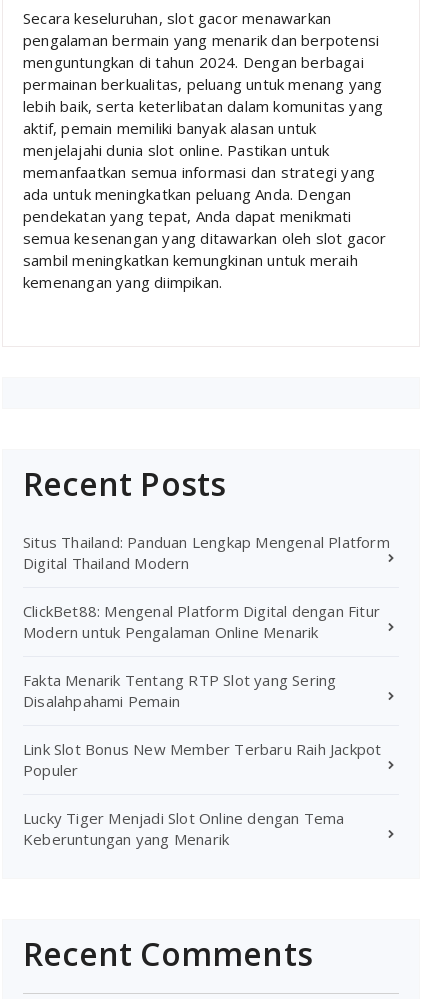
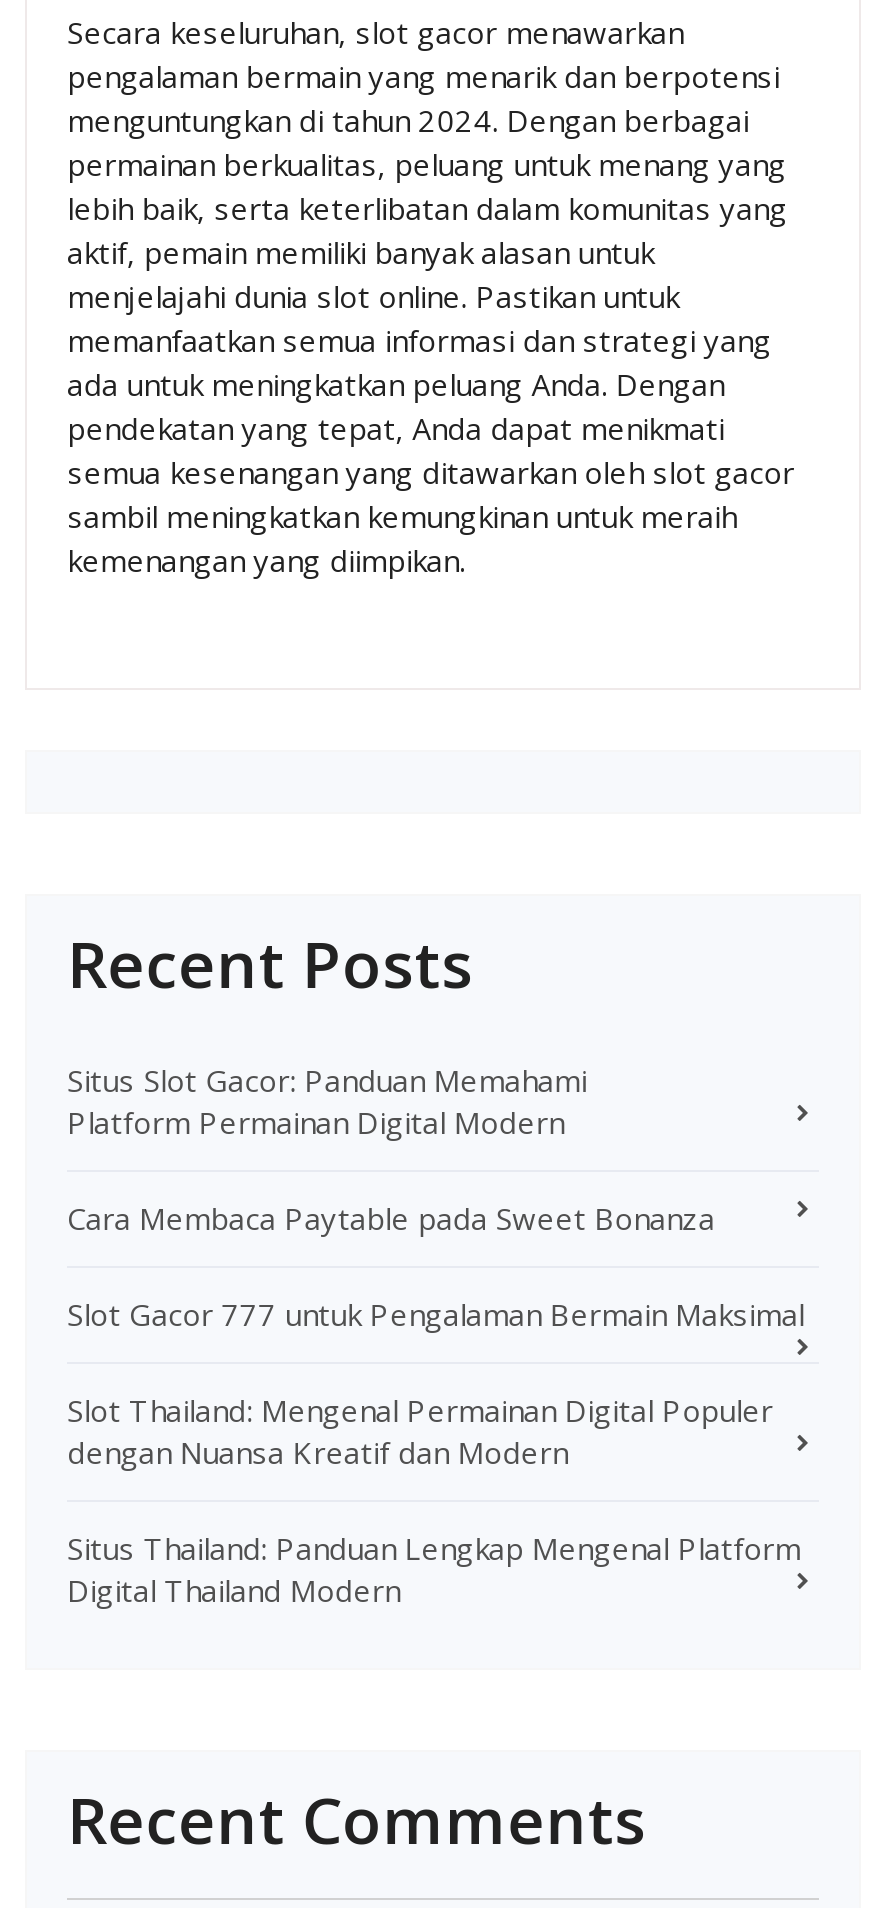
+ Situs Slot Gacor: Panduan Memahami
+ Platform Permainan Digital Modern
+ Cara Membaca Paytable pada Sweet Bonanza
+ Slot Gacor 777 untuk Pengalaman Bermain Maksimal
+ Slot Thailand: Mengenal Permainan Digital Populer
+ dengan Nuansa Kreatif dan Modern

moved down: Situs Thailand: Panduan Lengkap Mengenal Platform | Digital Thailand Modern

- ClickBet88: Mengenal Platform Digital dengan Fitur
- Modern untuk Pengalaman Online Menarik
- Fakta Menarik Tentang RTP Slot yang Sering
- Disalahpahami Pemain
- Link Slot Bonus New Member Terbaru Raih Jackpot
- Populer
- Lucky Tiger Menjadi Slot Online dengan Tema
- Keberuntungan yang Menarik
